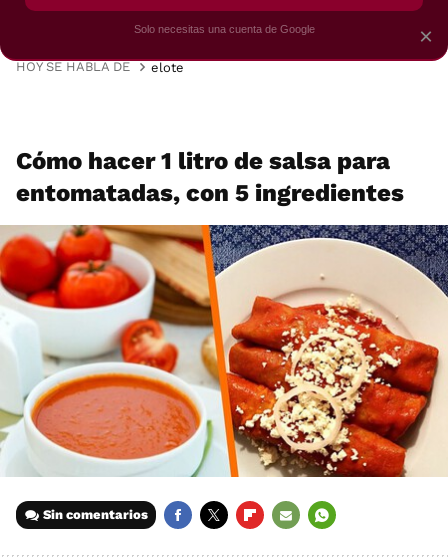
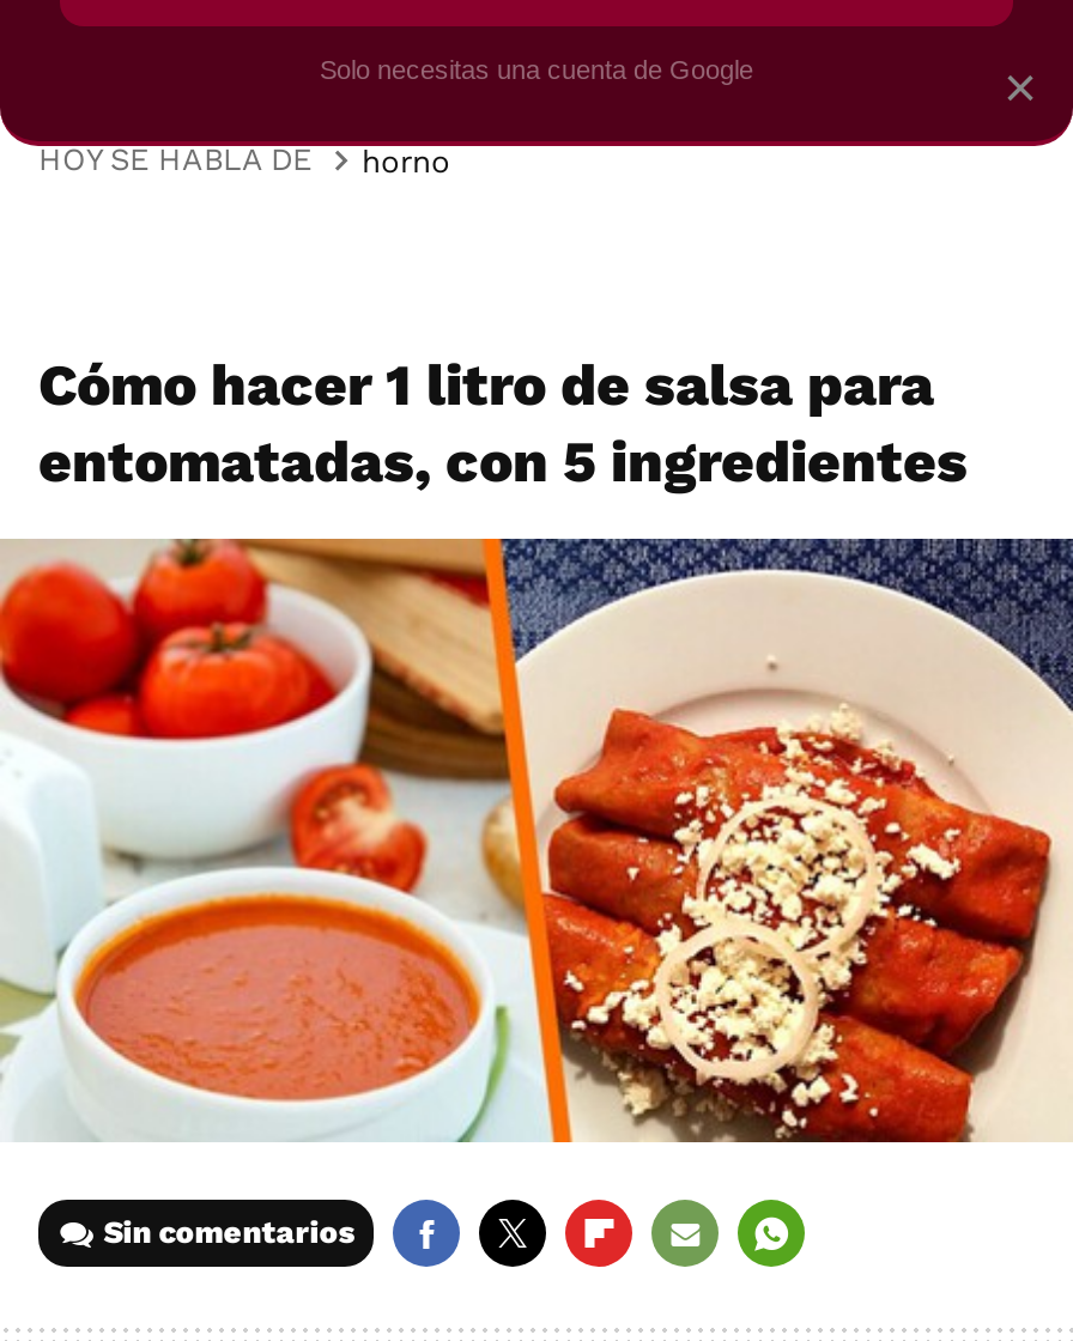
- elote
+ horno
